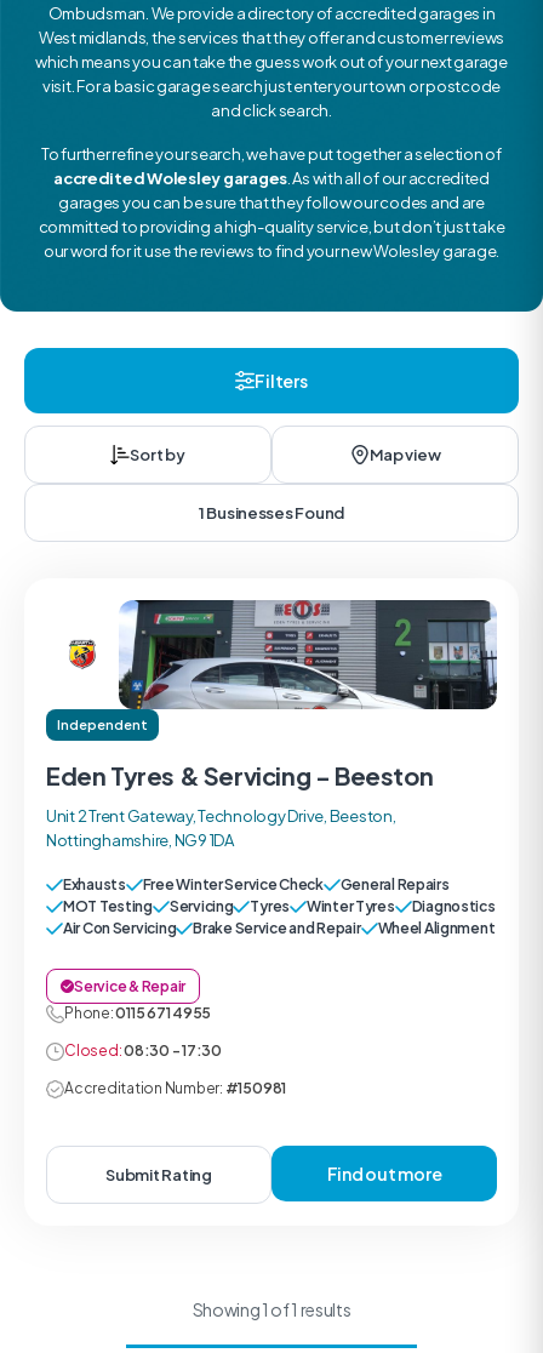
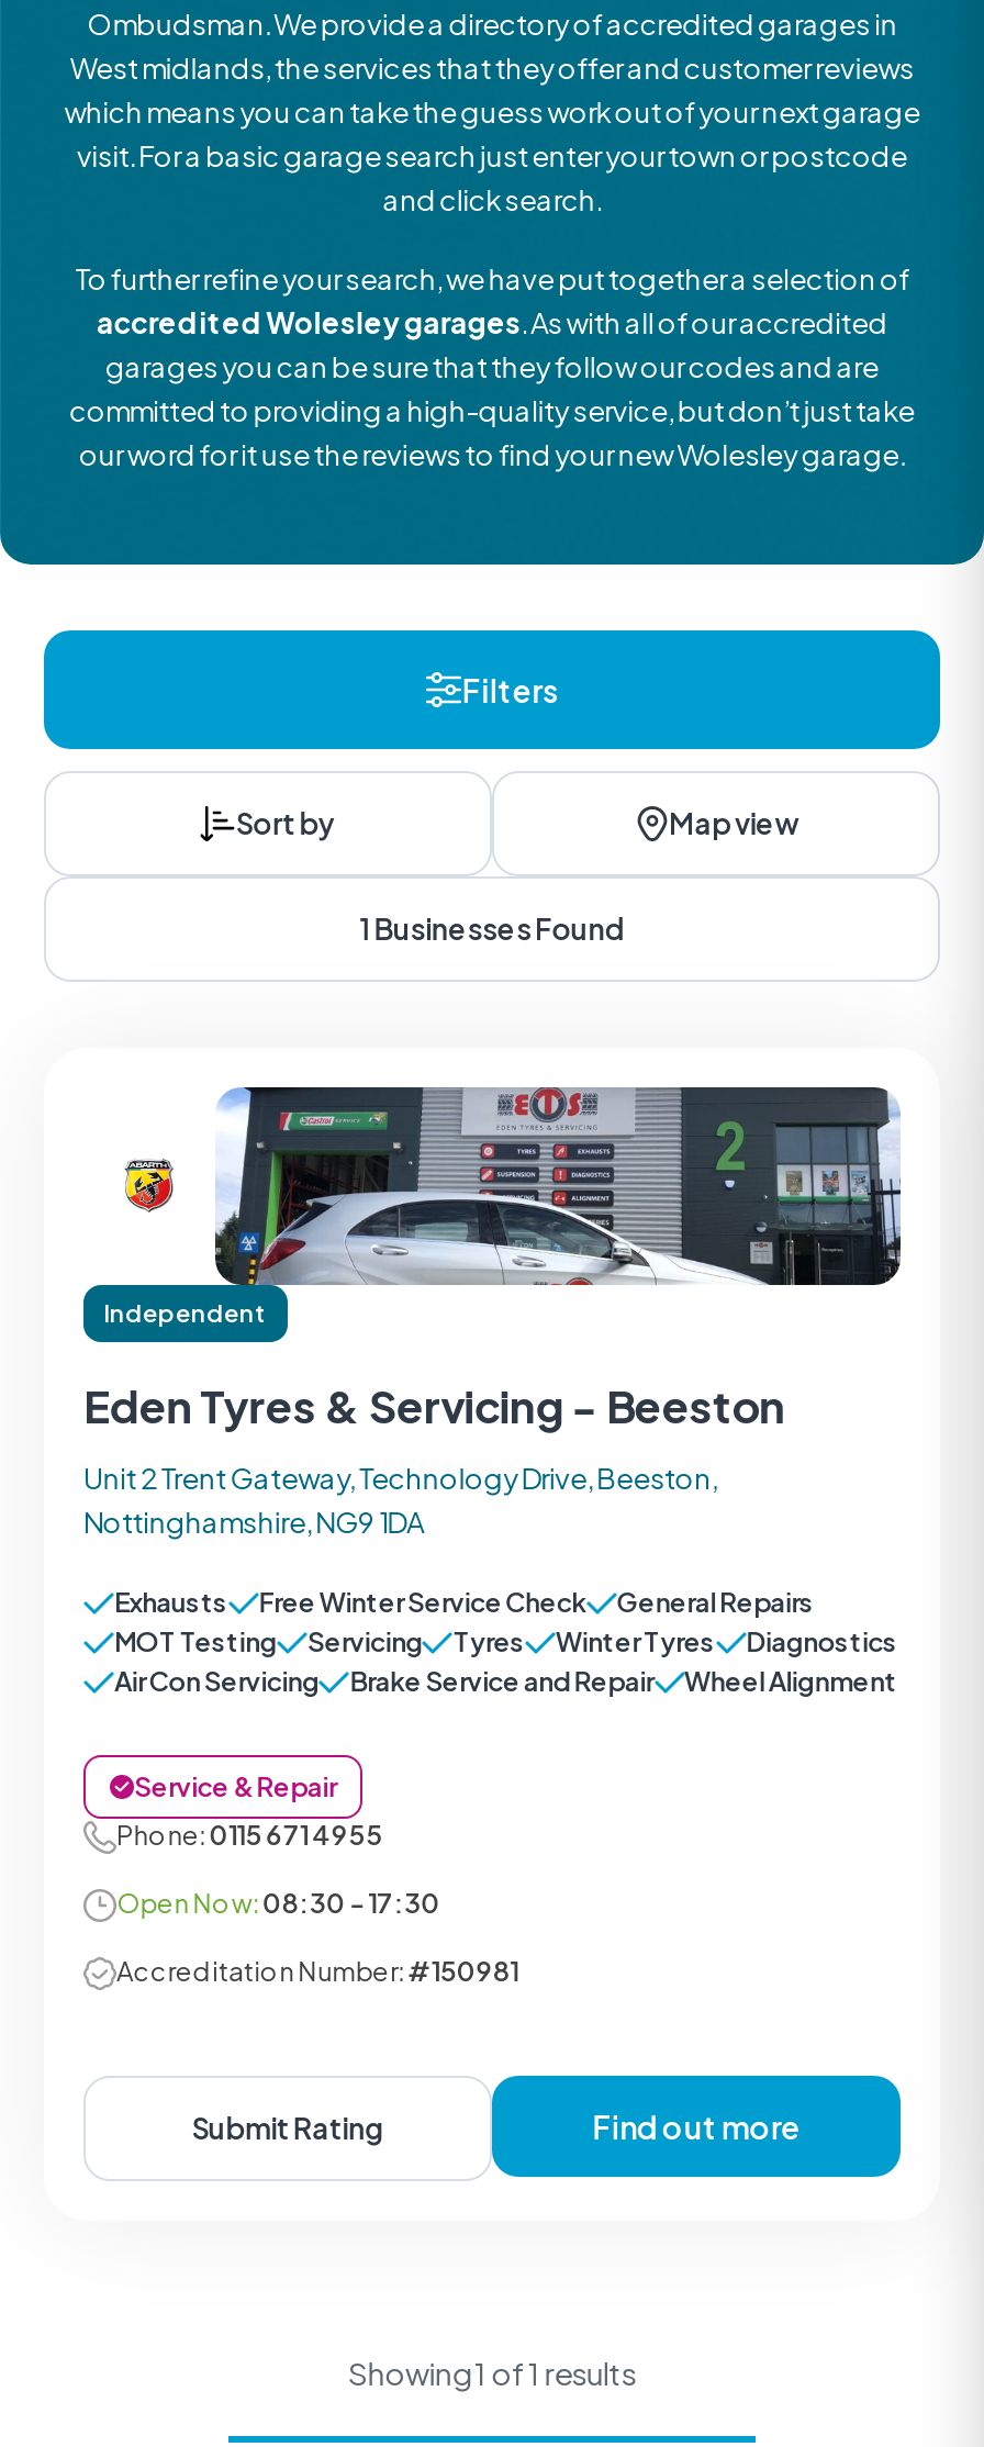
- Closed: 08:30 - 17:30
+ Open Now: 08:30 - 17:30
